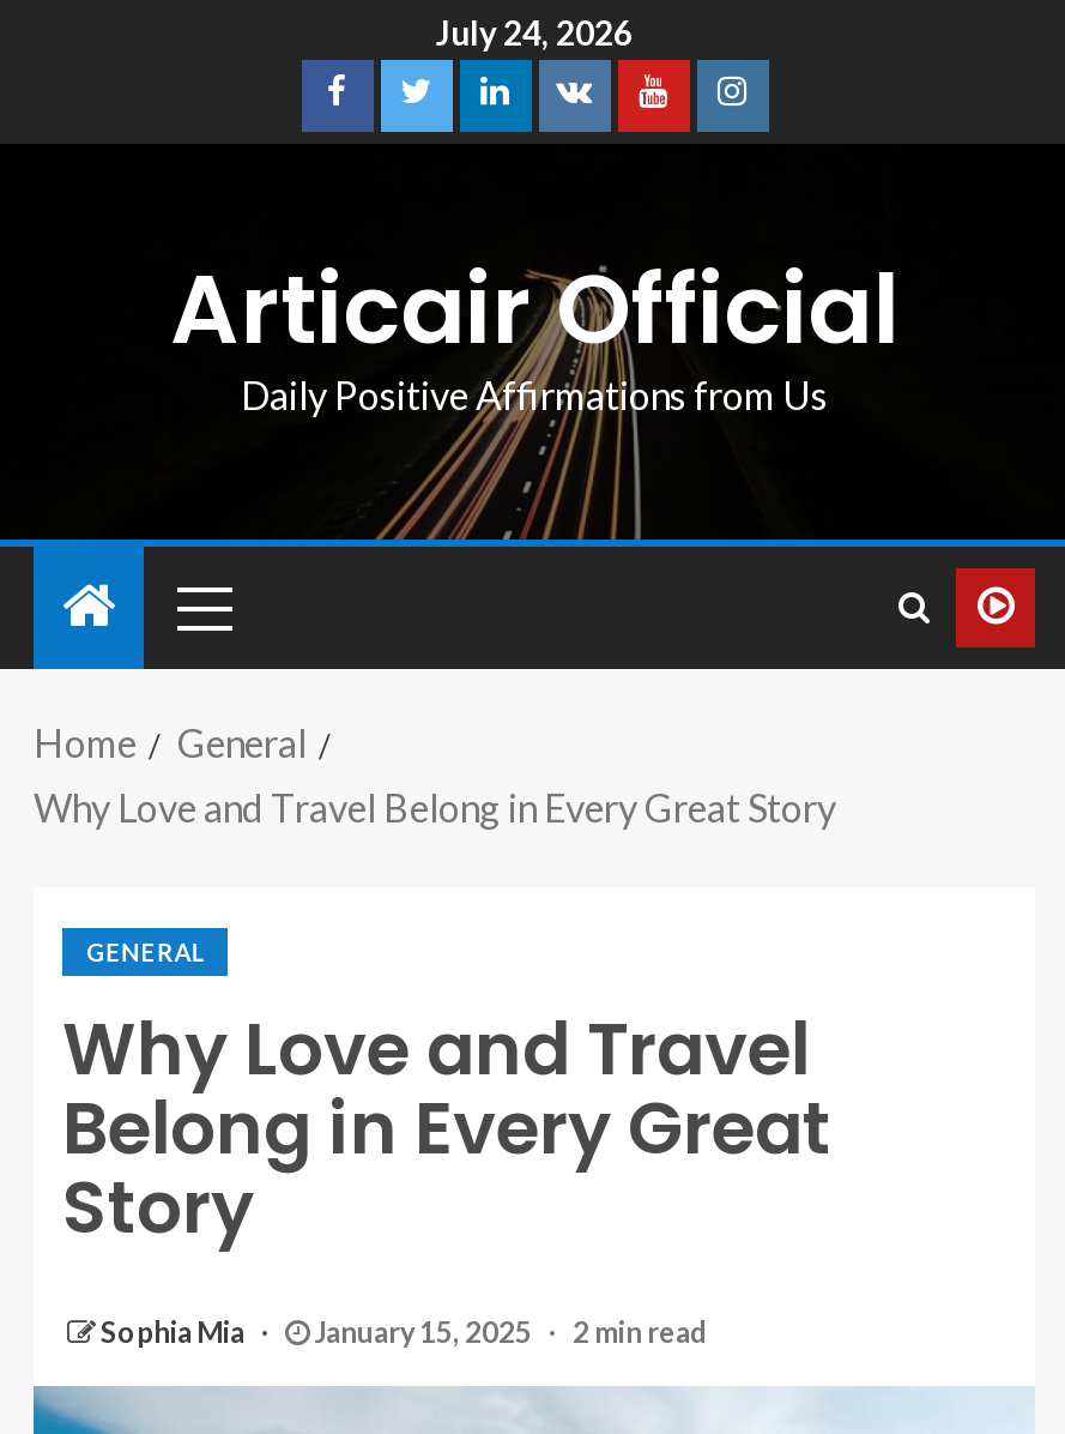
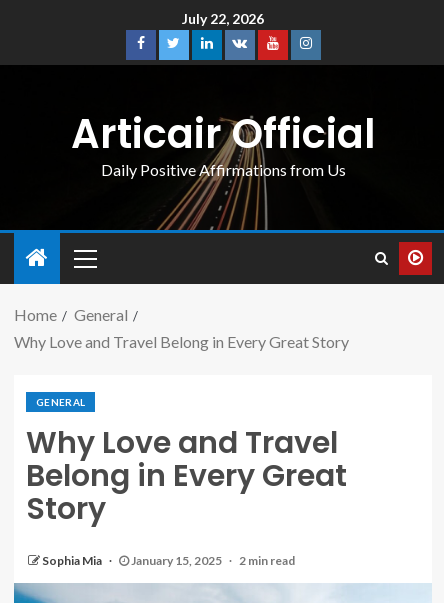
- July 24, 2026
+ July 22, 2026
